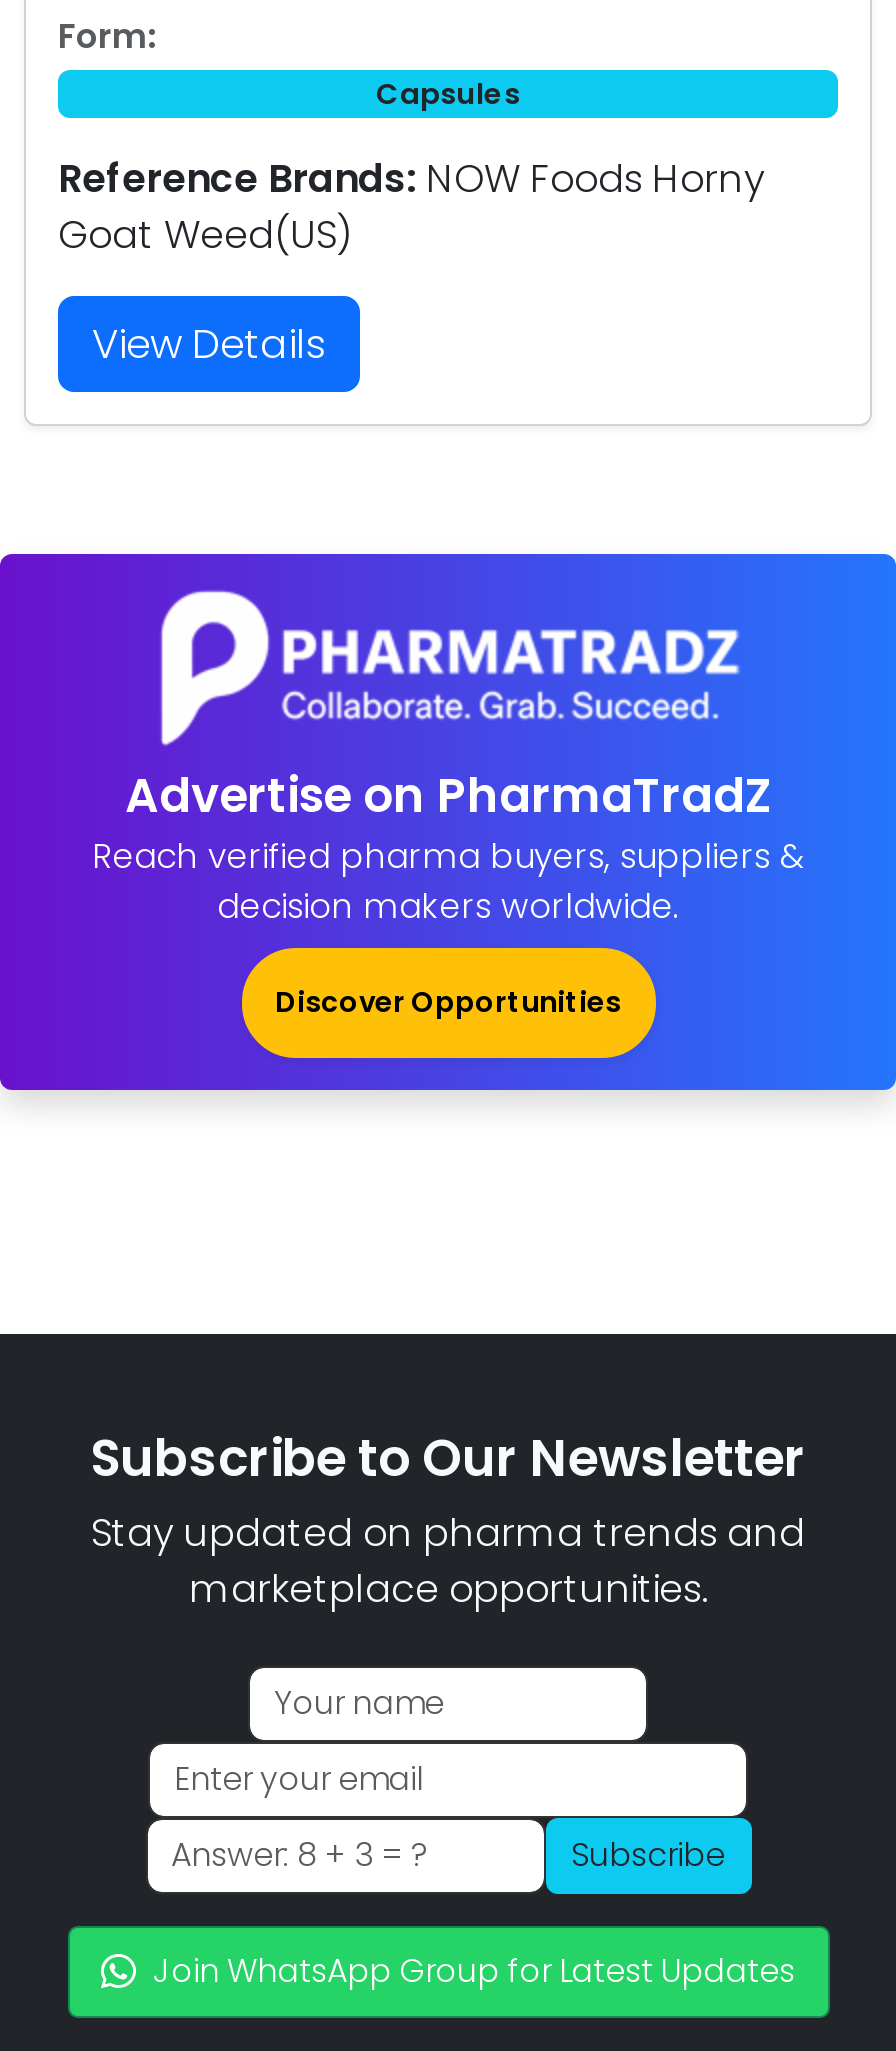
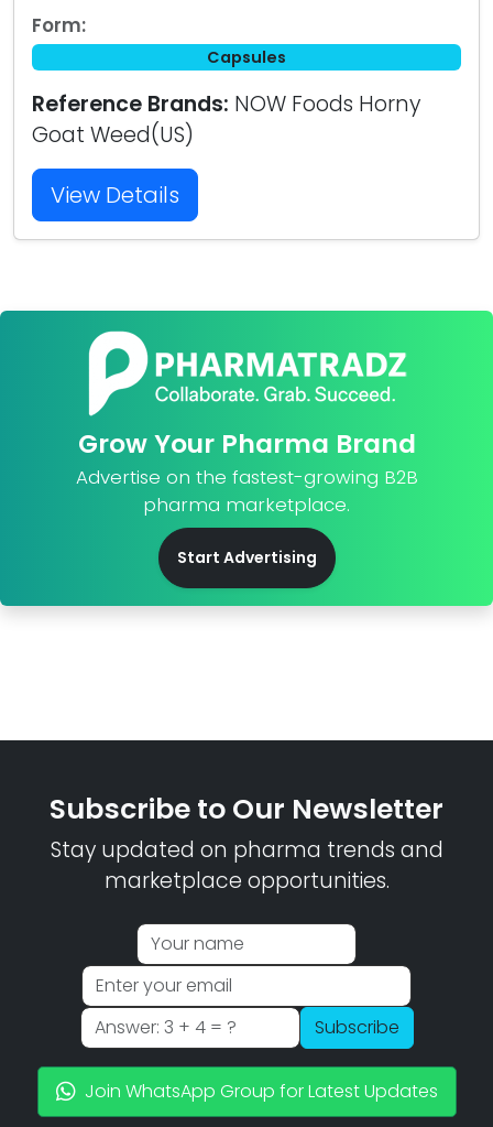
- [image]
- Advertise on PharmaTradZ
- Reach verified pharma buyers, suppliers &
- decision makers worldwide.
+ [image]
+ Grow Your Pharma Brand
+ Advertise on the fastest-growing B2B
+ pharma marketplace.

- Discover Opportunities
+ Start Advertising
